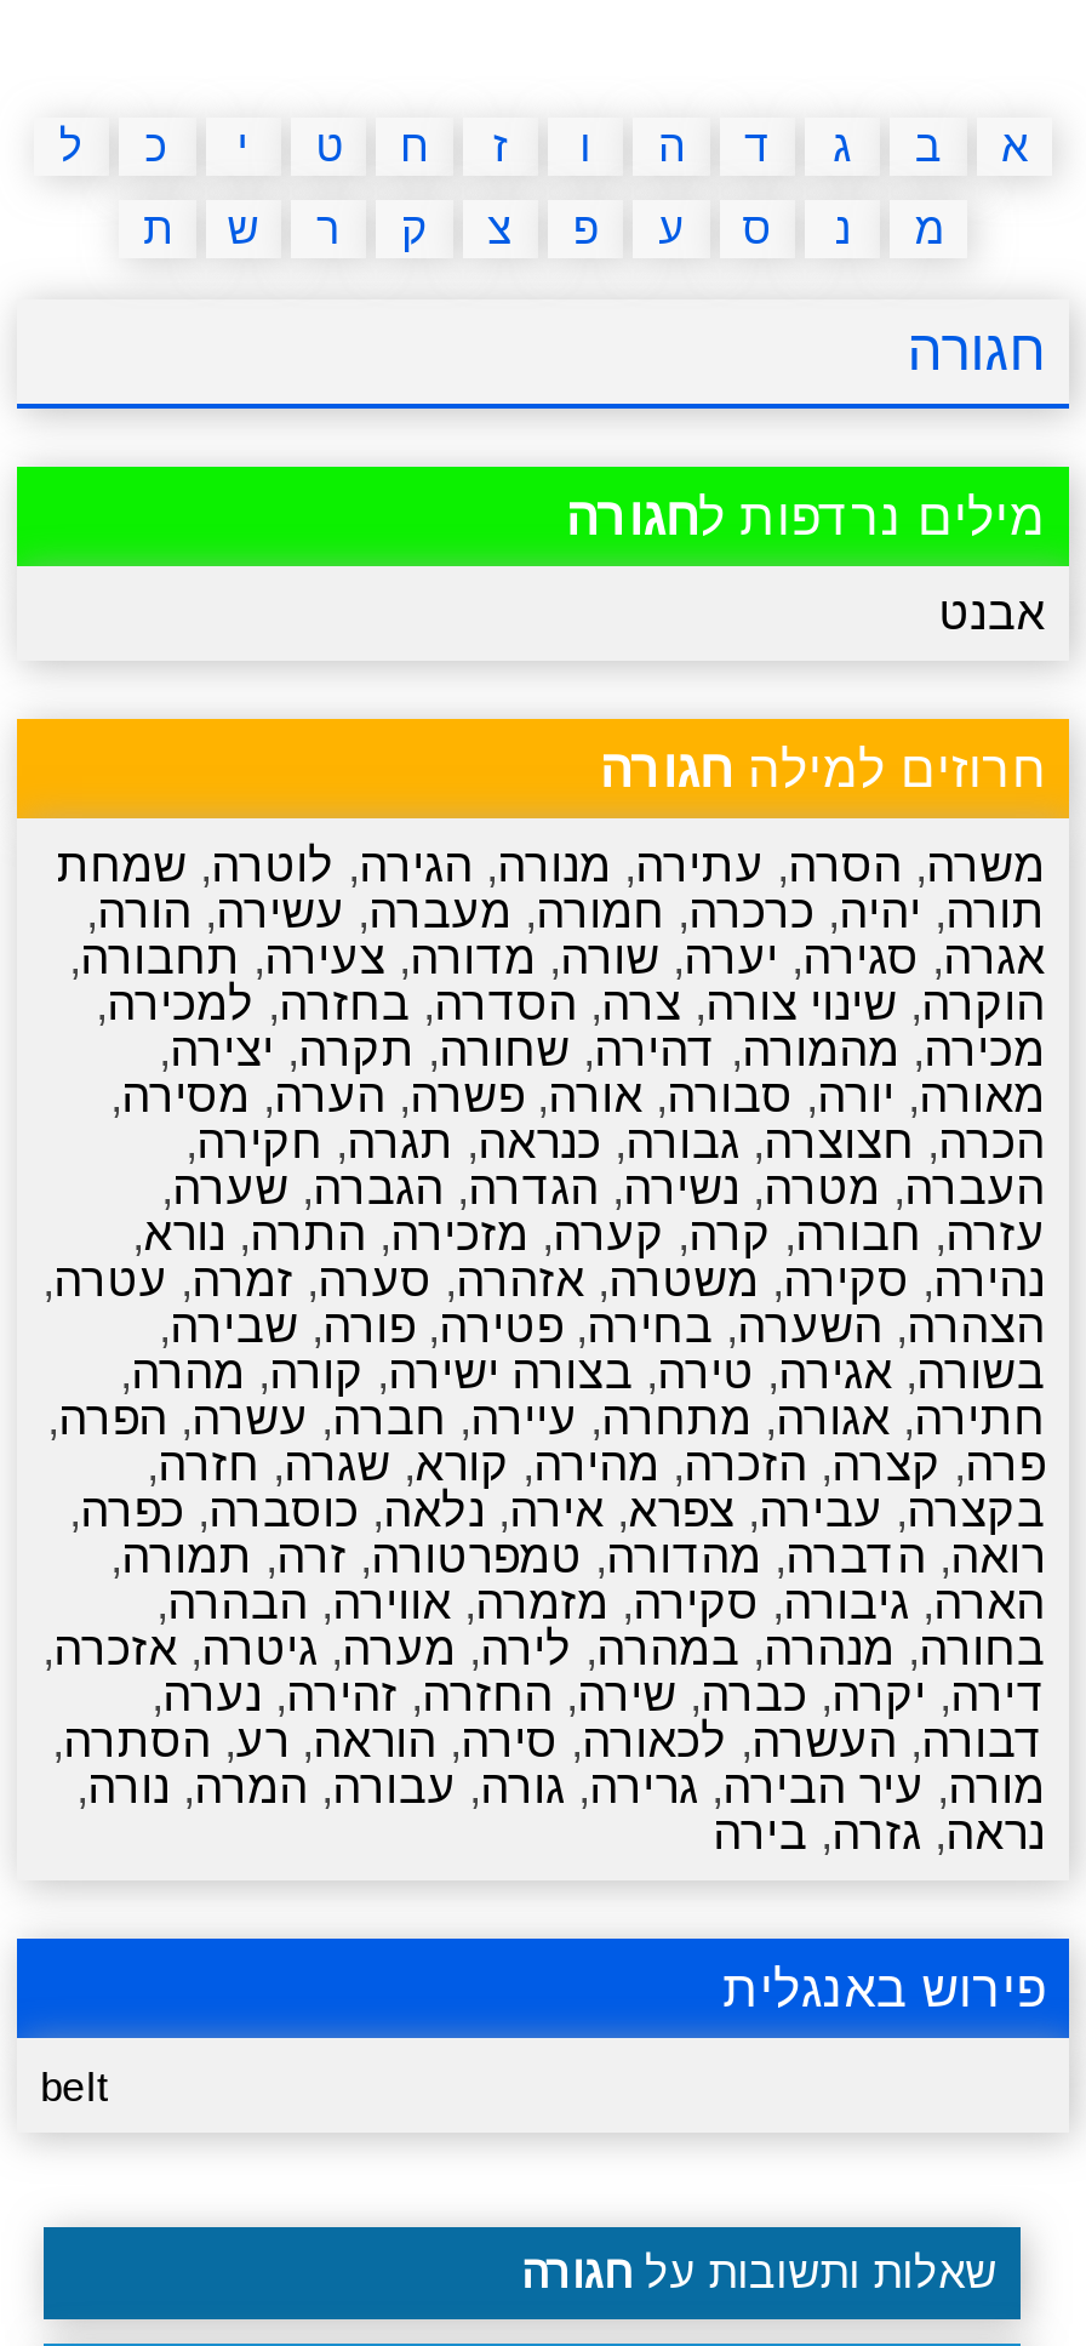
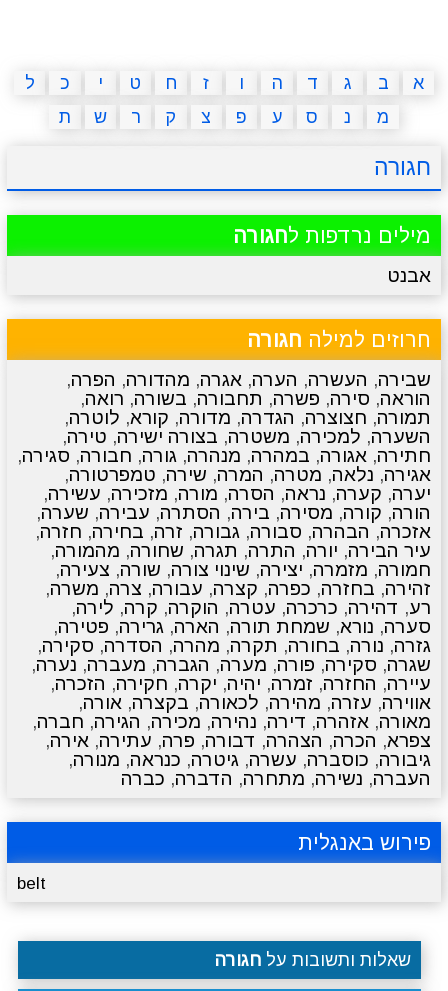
- משרה, הסרה, עתירה, מנורה, הגירה, לוטרה, שמחת
- תורה, יהיה, כרכרה, חמורה, מעברה, עשירה, הורה,
- אגרה, סגירה, יערה, שורה, מדורה, צעירה, תחבורה,
- הוקרה, שינוי צורה, צרה, הסדרה, בחזרה, למכירה,
- מכירה, מהמורה, דהירה, שחורה, תקרה, יצירה,
- מאורה, יורה, סבורה, אורה, פשרה, הערה, מסירה,
- הכרה, חצוצרה, גבורה, כנראה, תגרה, חקירה,
- העברה, מטרה, נשירה, הגדרה, הגברה, שערה,
- עזרה, חבורה, קרה, קערה, מזכירה, התרה, נורא,
- נהירה, סקירה, משטרה, אזהרה, סערה, זמרה, עטרה,
- הצהרה, השערה, בחירה, פטירה, פורה, שבירה,
- בשורה, אגירה, טירה, בצורה ישירה, קורה, מהרה,
- חתירה, אגורה, מתחרה, עיירה, חברה, עשרה, הפרה,
- פרה, קצרה, הזכרה, מהירה, קורא, שגרה, חזרה,
- בקצרה, עבירה, צפרא, אירה, נלאה, כוסברה, כפרה,
- רואה, הדברה, מהדורה, טמפרטורה, זרה, תמורה,
- הארה, גיבורה, סקירה, מזמרה, אווירה, הבהרה,
- בחורה, מנהרה, במהרה, לירה, מערה, גיטרה, אזכרה,
- דירה, יקרה, כברה, שירה, החזרה, זהירה, נערה,
- דבורה, העשרה, לכאורה, סירה, הוראה, רע, הסתרה,
- מורה, עיר הבירה, גרירה, גורה, עבורה, המרה, נורה,
- נראה, גזרה, בירה
+ שבירה, העשרה, הערה, אגרה, מהדורה, הפרה,
+ הוראה, סירה, פשרה, תחבורה, בשורה, רואה,
+ תמורה, חצוצרה, הגדרה, מדורה, קורא, לוטרה,
+ השערה, למכירה, משטרה, בצורה ישירה, טירה,
+ חתירה, אגורה, במהרה, מנהרה, גורה, חבורה, סגירה,
+ אגירה, נלאה, מטרה, המרה, שירה, טמפרטורה,
+ יערה, קערה, נראה, הסרה, מורה, מזכירה, עשירה,
+ הורה, קורה, מסירה, בירה, הסתרה, עבירה, שערה,
+ אזכרה, הבהרה, סבורה, גבורה, זרה, בחירה, חזרה,
+ עיר הבירה, יורה, התרה, תגרה, שחורה, מהמורה,
+ חמורה, מזמרה, יצירה, שינוי צורה, שורה, צעירה,
+ זהירה, בחזרה, כפרה, קצרה, עבורה, צרה, משרה,
+ רע, דהירה, כרכרה, עטרה, הוקרה, קרה, לירה,
+ סערה, נורא, שמחת תורה, הארה, גרירה, פטירה,
+ גזרה, נורה, בחורה, תקרה, מהרה, הסדרה, סקירה,
+ שגרה, סקירה, פורה, מערה, הגברה, מעברה, נערה,
+ עיירה, החזרה, זמרה, יהיה, יקרה, חקירה, הזכרה,
+ אווירה, עזרה, מהירה, לכאורה, בקצרה, אורה,
+ מאורה, אזהרה, דירה, נהירה, מכירה, הגירה, חברה,
+ צפרא, הכרה, הצהרה, דבורה, פרה, עתירה,אירה,
+ גיבורה, כוסברה, עשרה, גיטרה, כנראה, מנורה,
+ העברה, נשירה, מתחרה, הדברה, כברה
